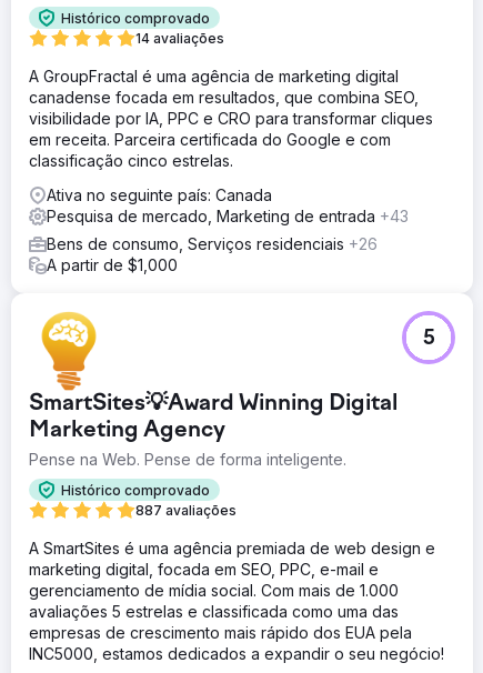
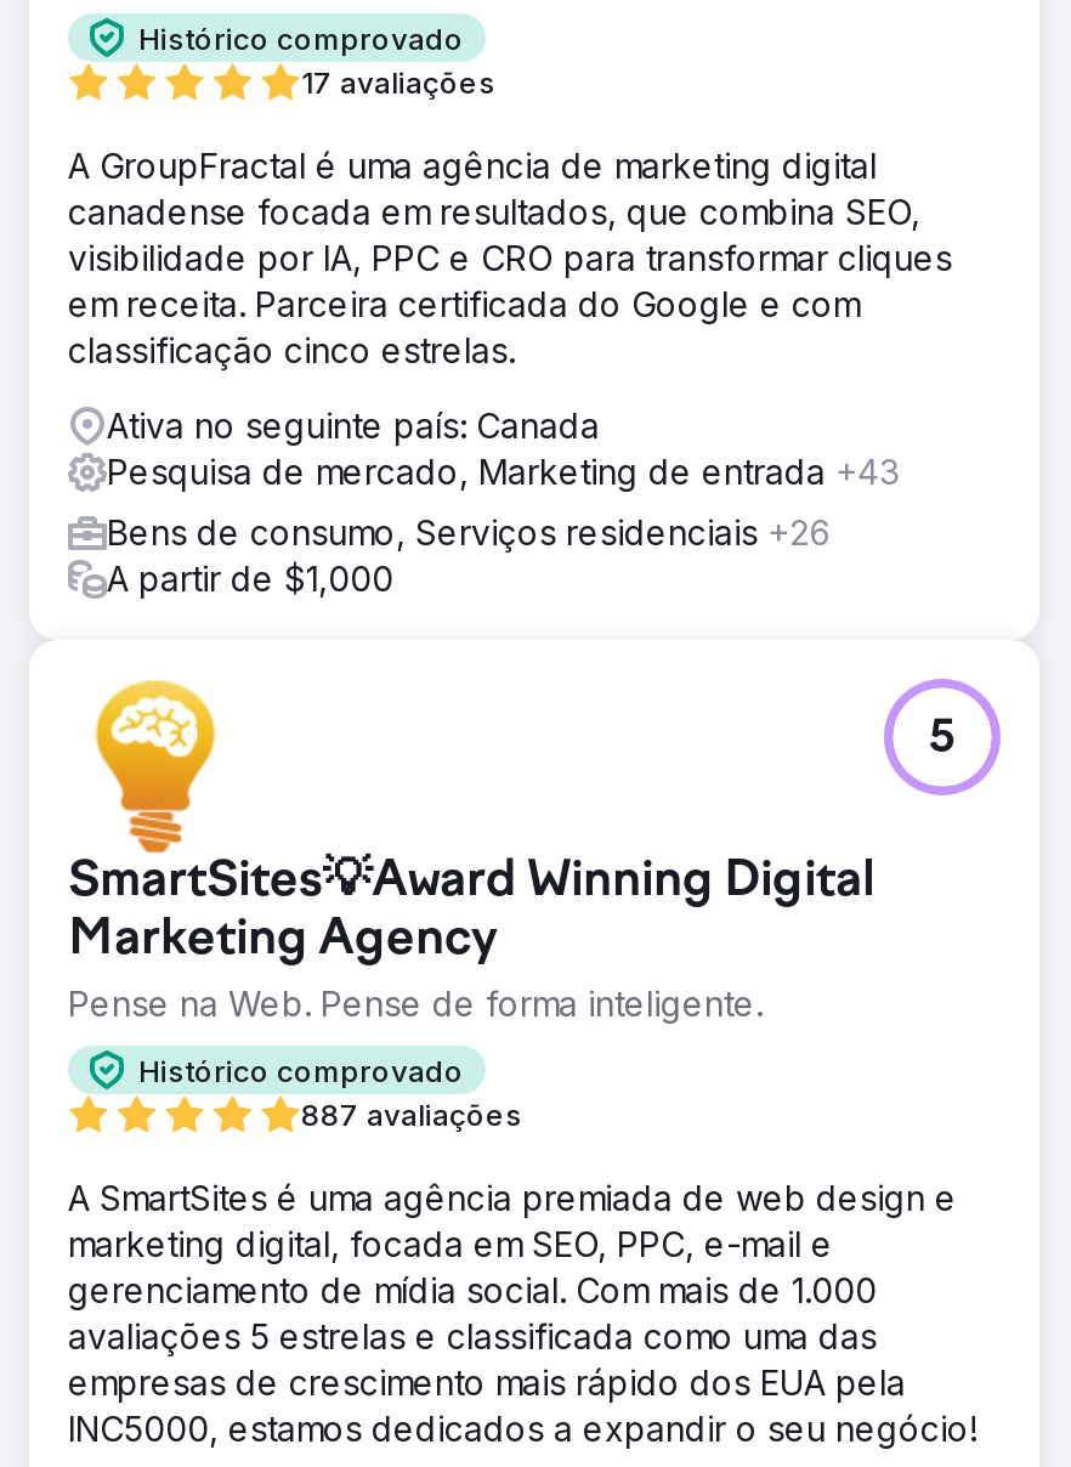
- 14 avaliações
+ 17 avaliações
